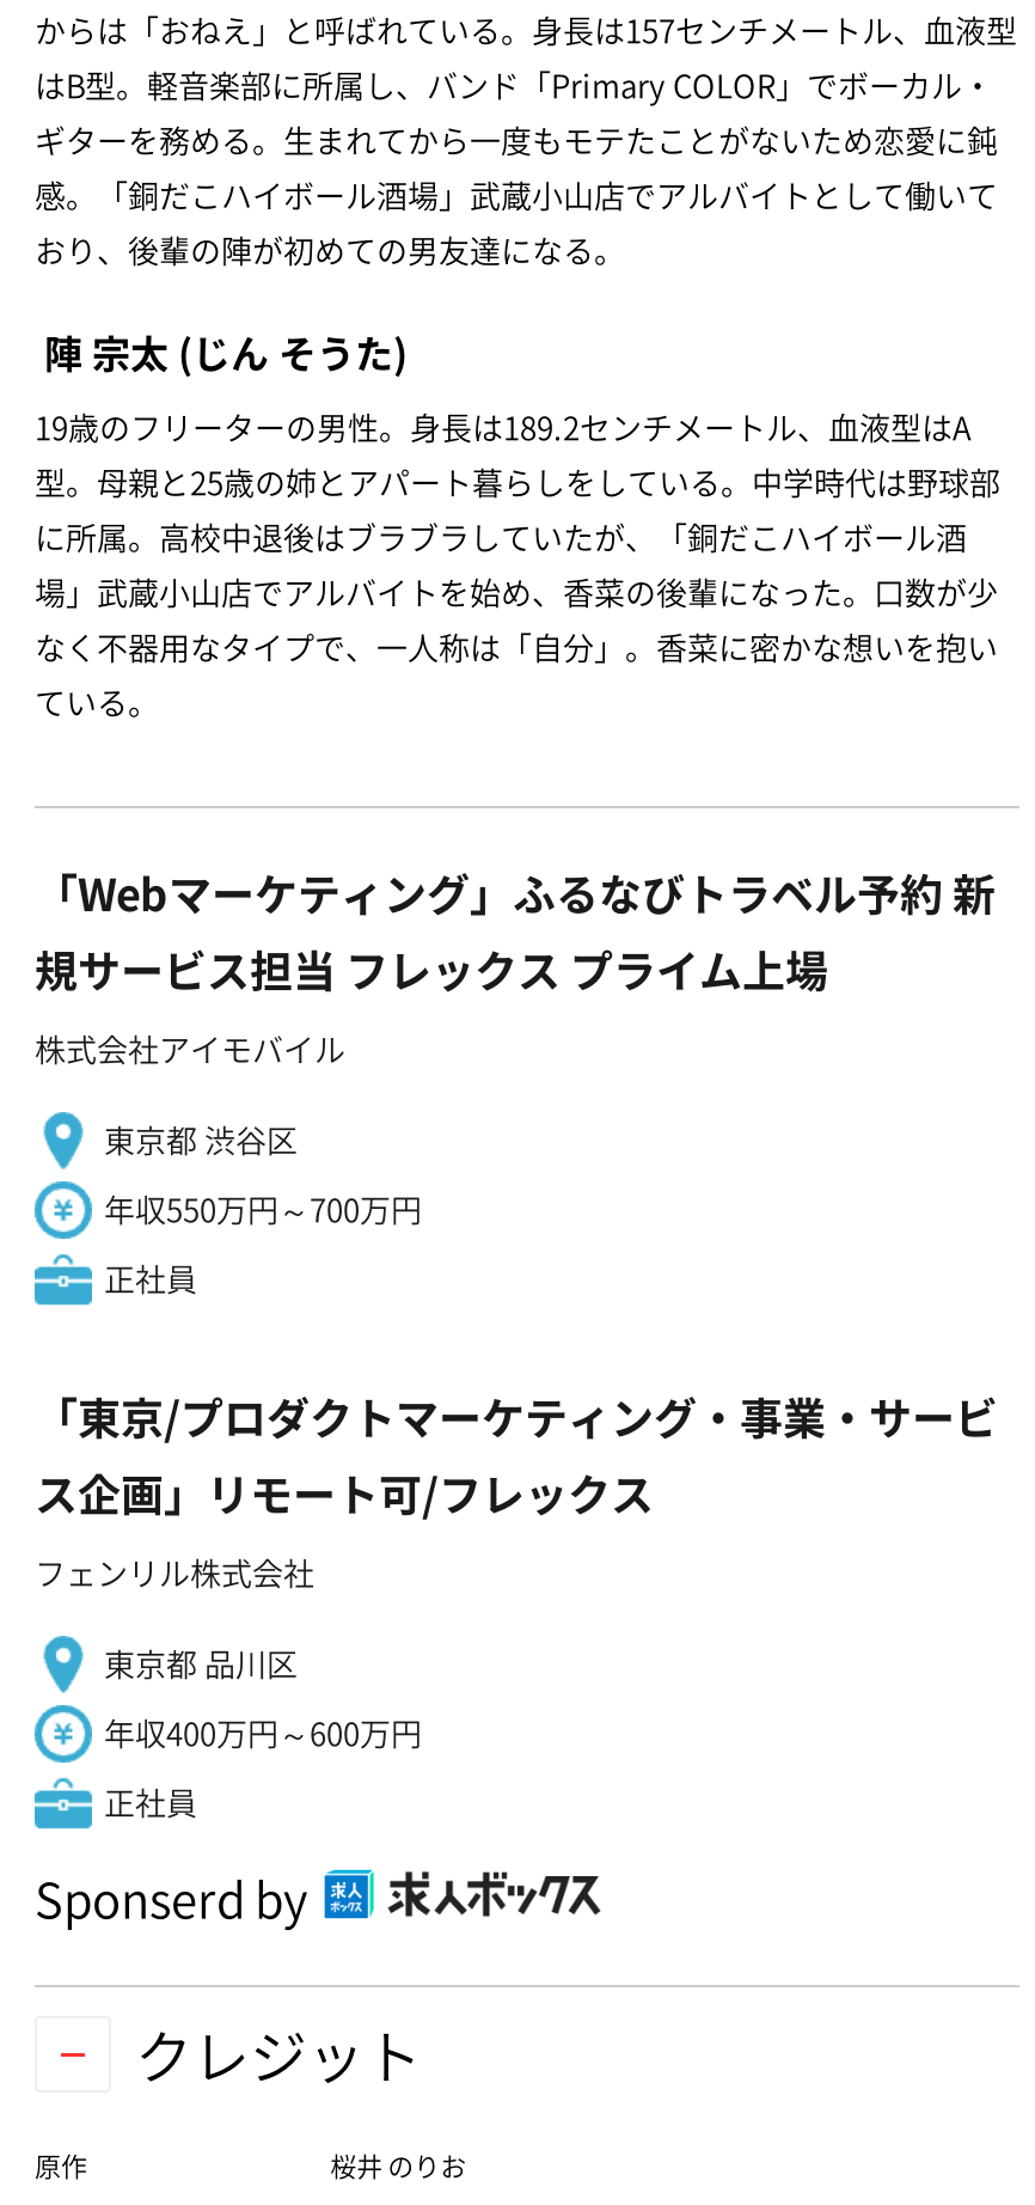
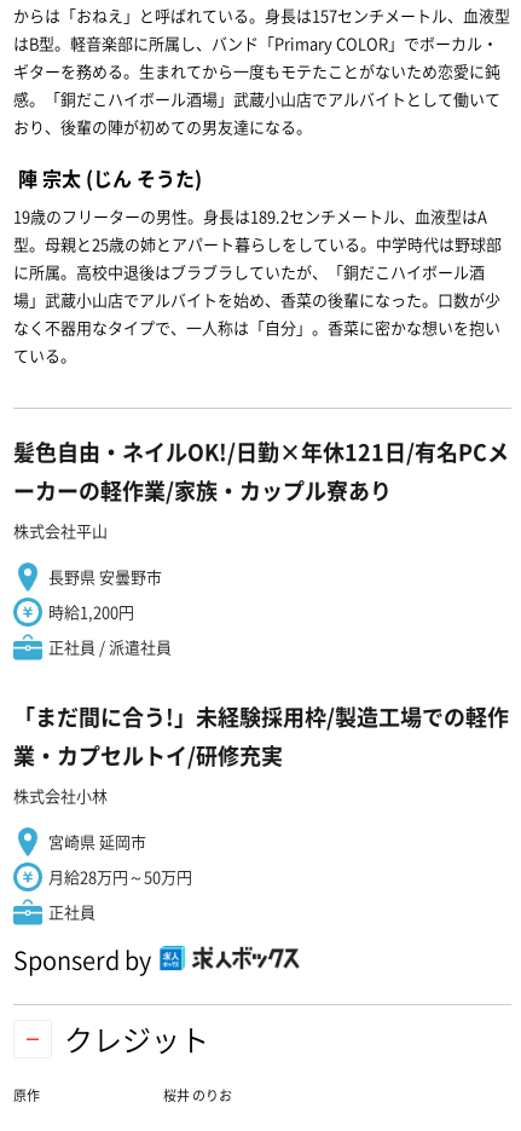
- 「Webマーケティング」ふるなびトラベル予約 新
- 規サービス担当 フレックス プライム上場
- 株式会社アイモバイル
+ 髪色自由・ネイルOK!/日勤×年休121日/有名PCメ
+ ーカーの軽作業/家族・カップル寮あり
+ 株式会社平山

- 東京都 渋谷区
+ 長野県 安曇野市

- 年収550万円～700万円
+ 時給1,200円

- 正社員
+ 正社員 / 派遣社員

- 「東京/プロダクトマーケティング・事業・サービ
- ス企画」リモート可/フレックス
- フェンリル株式会社
+ 「まだ間に合う!」未経験採用枠/製造工場での軽作
+ 業・カプセルトイ/研修充実
+ 株式会社小林

- 東京都 品川区
+ 宮崎県 延岡市

- 年収400万円～600万円
+ 月給28万円～50万円
